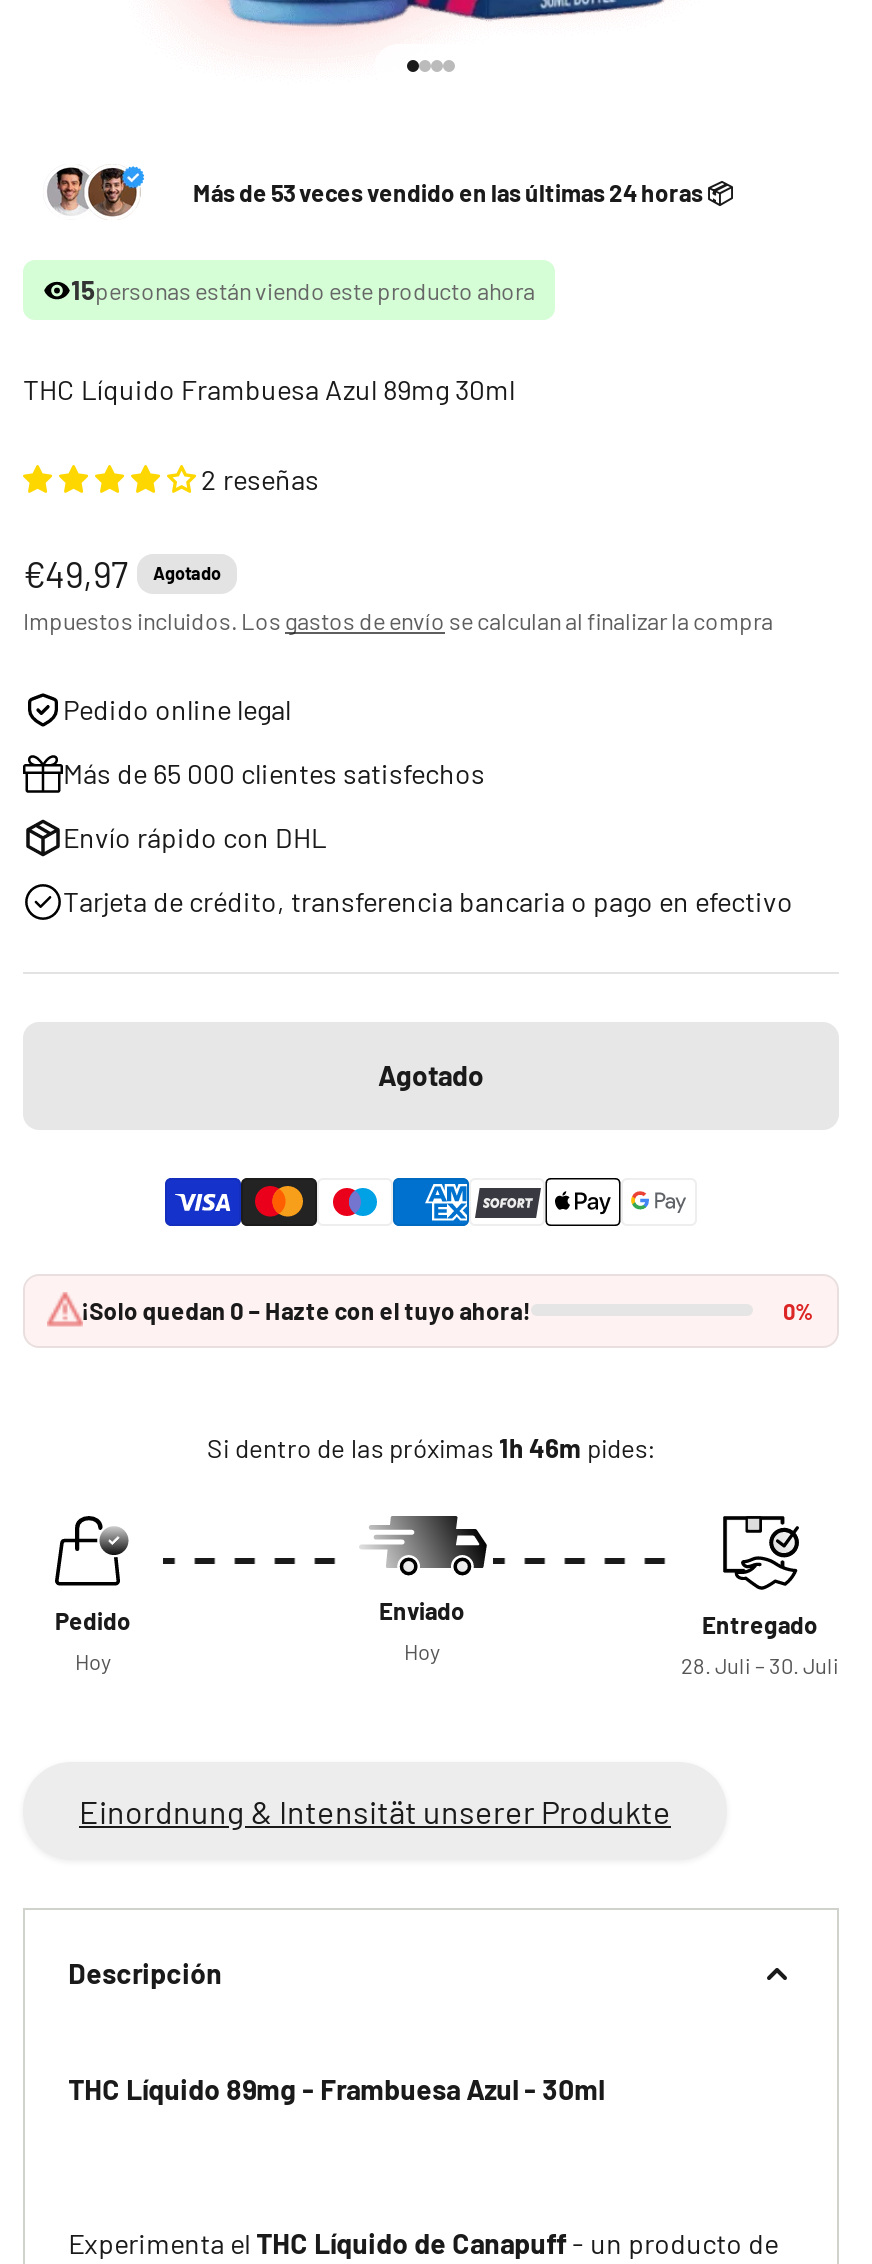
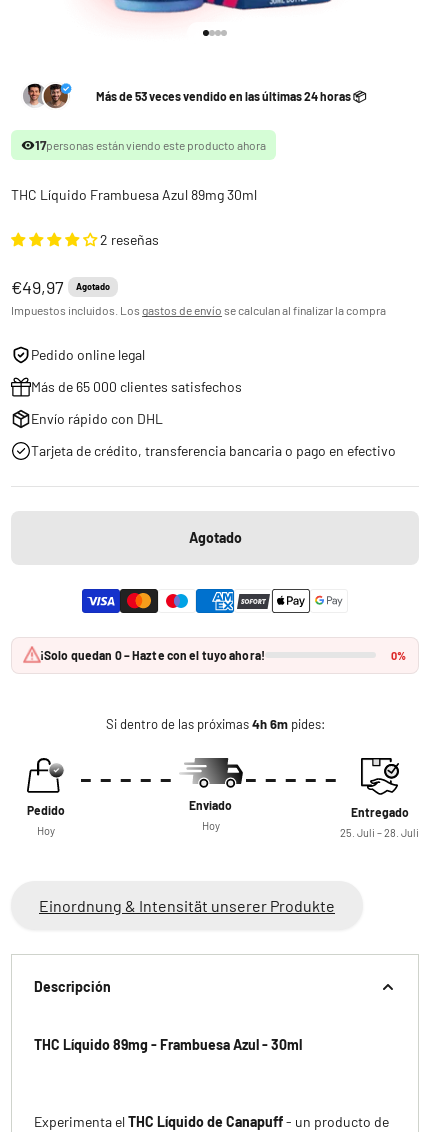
- 15personas están viendo este producto ahora
+ 17personas están viendo este producto ahora

- Si dentro de las próximas 1h 46m pides:
+ Si dentro de las próximas 4h 6m pides:

- 28. Juli – 30. Juli
+ 25. Juli – 28. Juli
